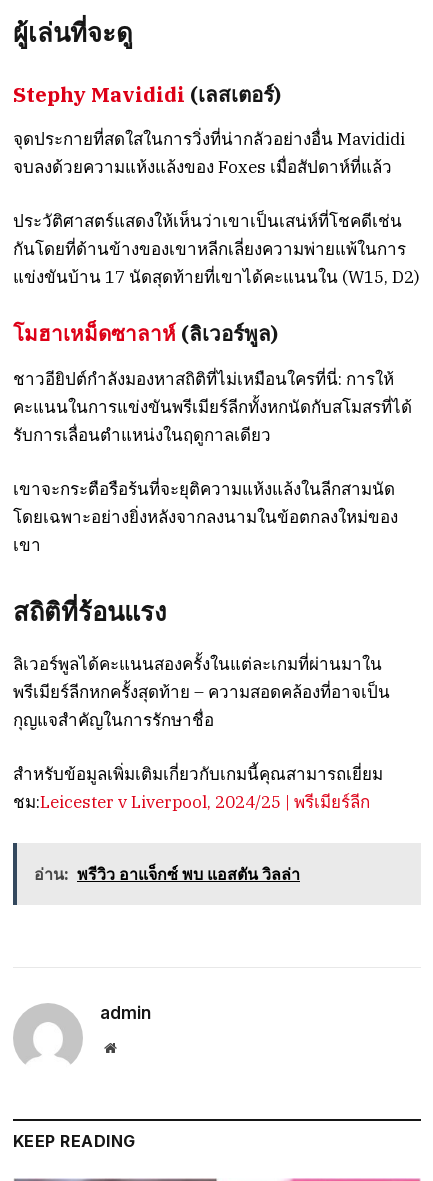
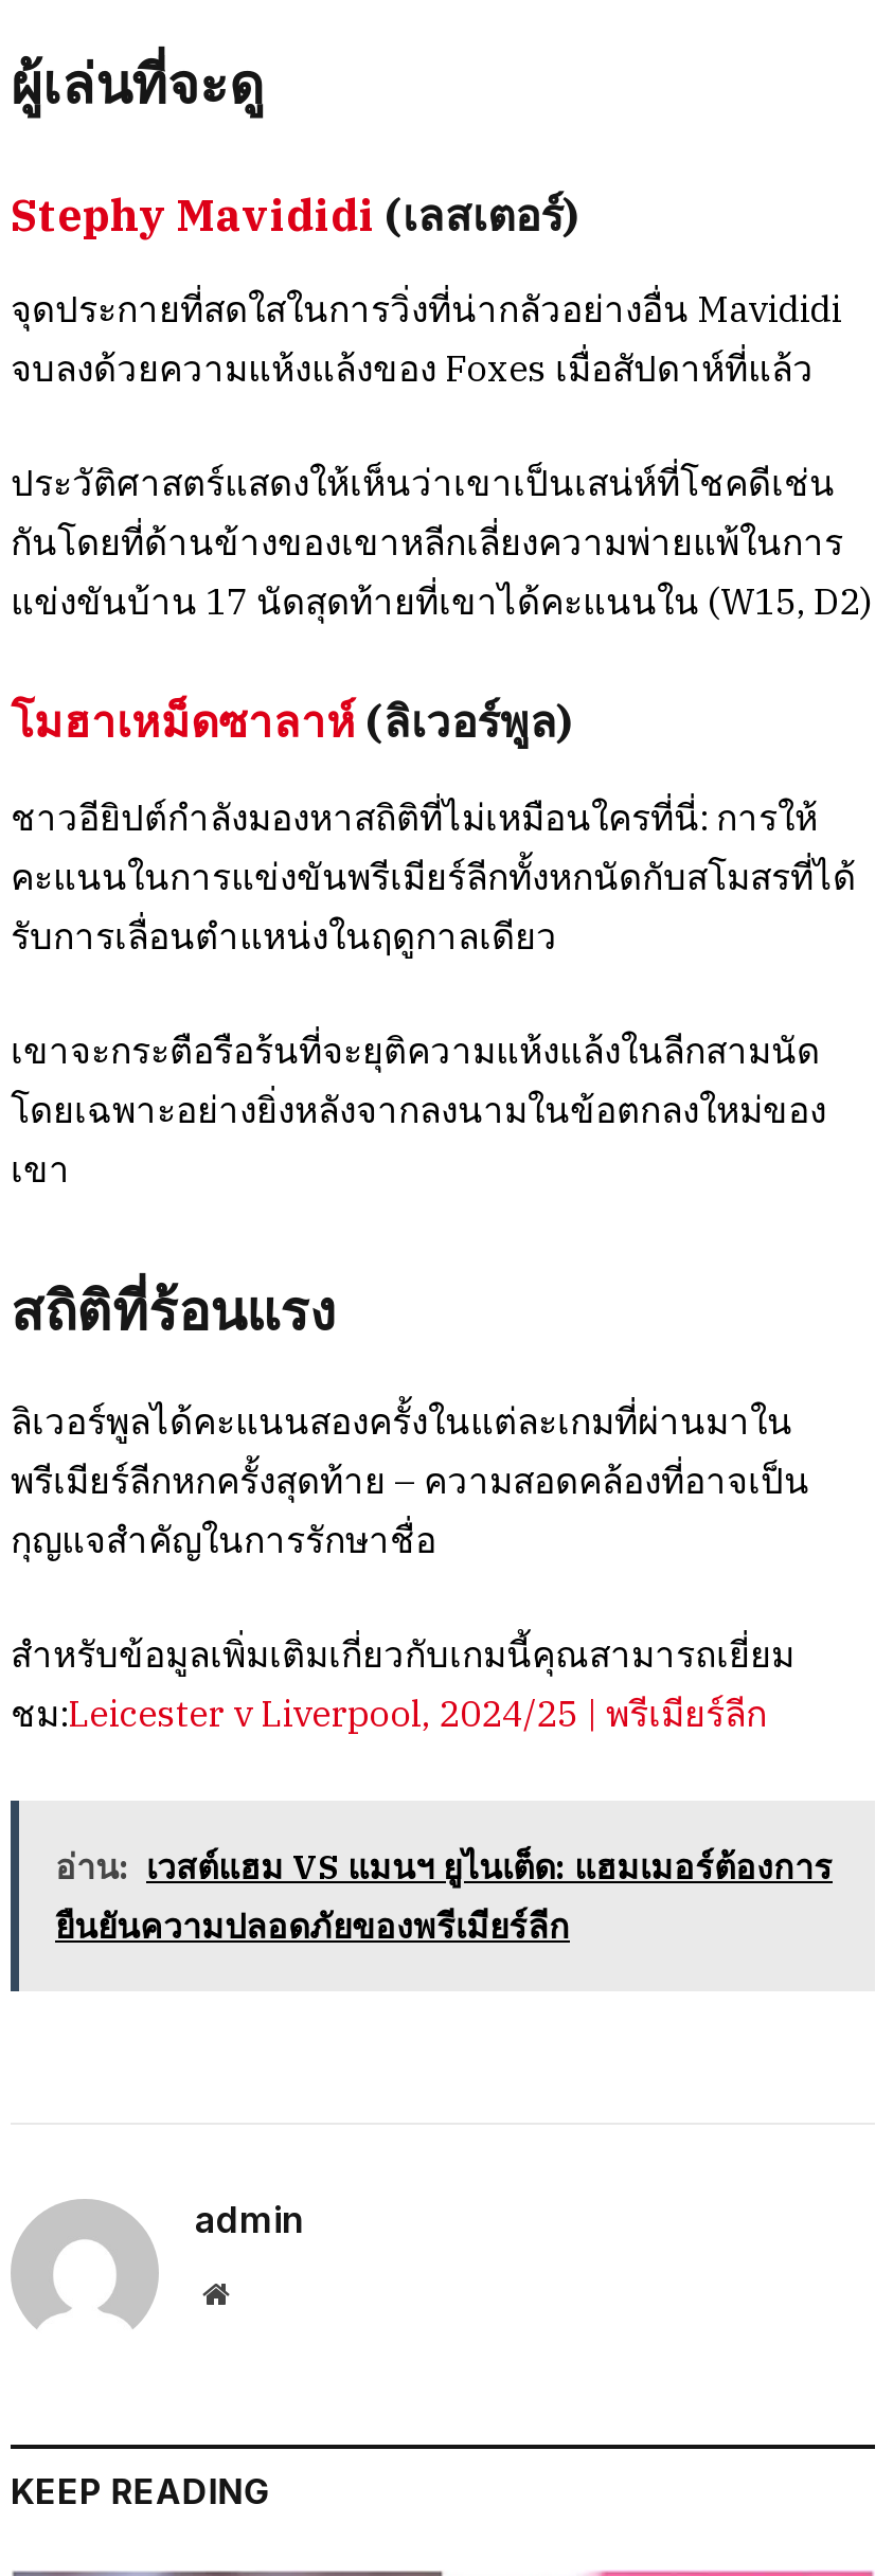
- อ่าน: พรีวิว อาแจ็กซ์ พบ แอสตัน วิลล่า
+ อ่าน: เวสต์แฮม VS แมนฯ ยูไนเต็ด: แฮมเมอร์ต้องการ
+ ยืนยันความปลอดภัยของพรีเมียร์ลีก
